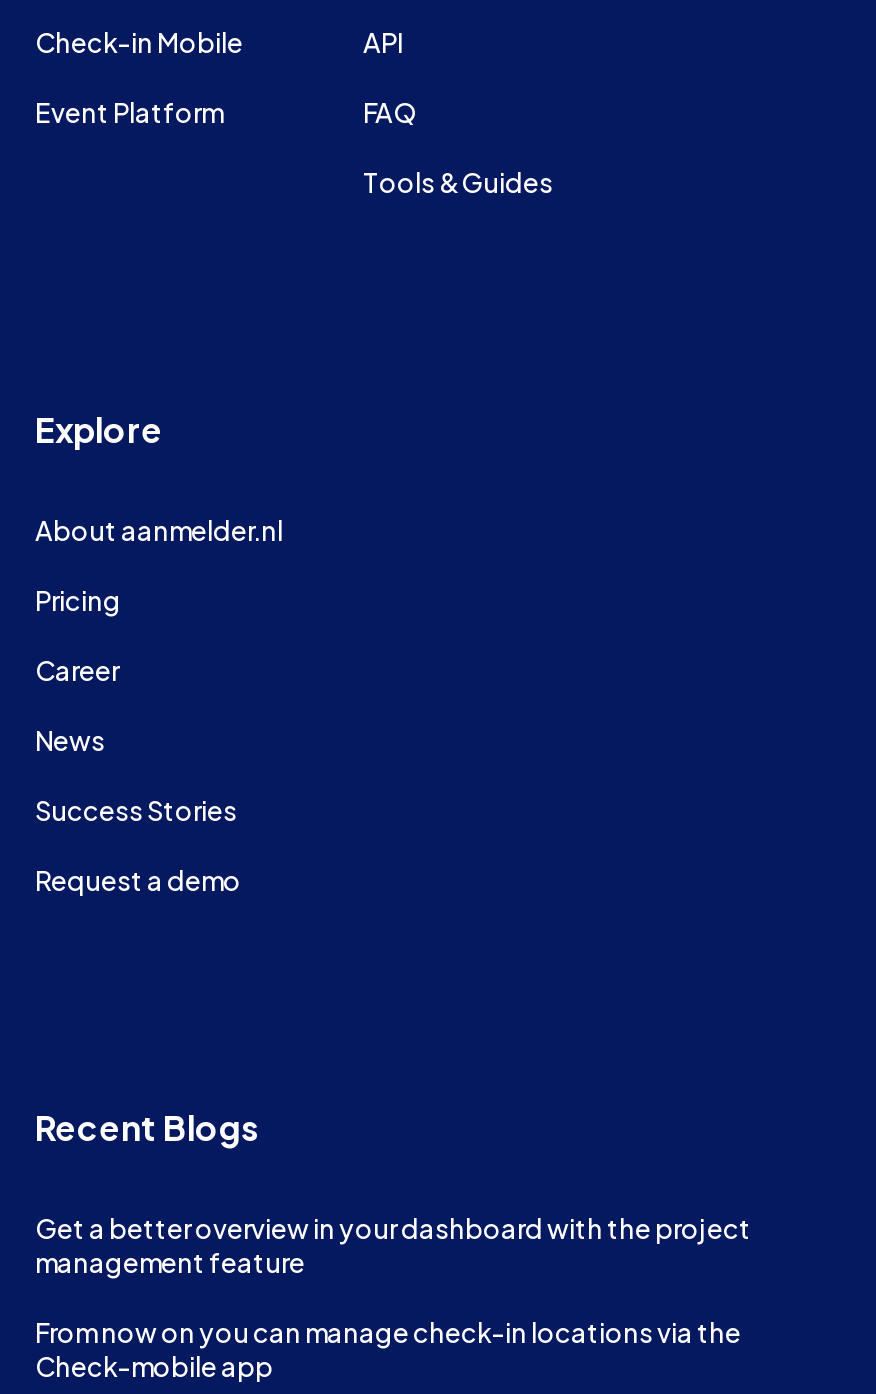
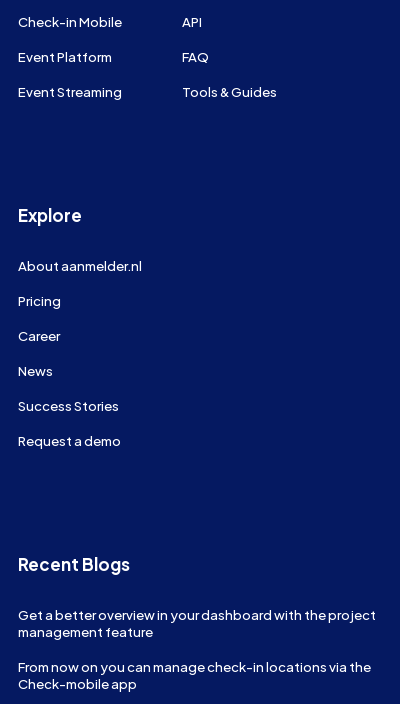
+ Event Streaming
